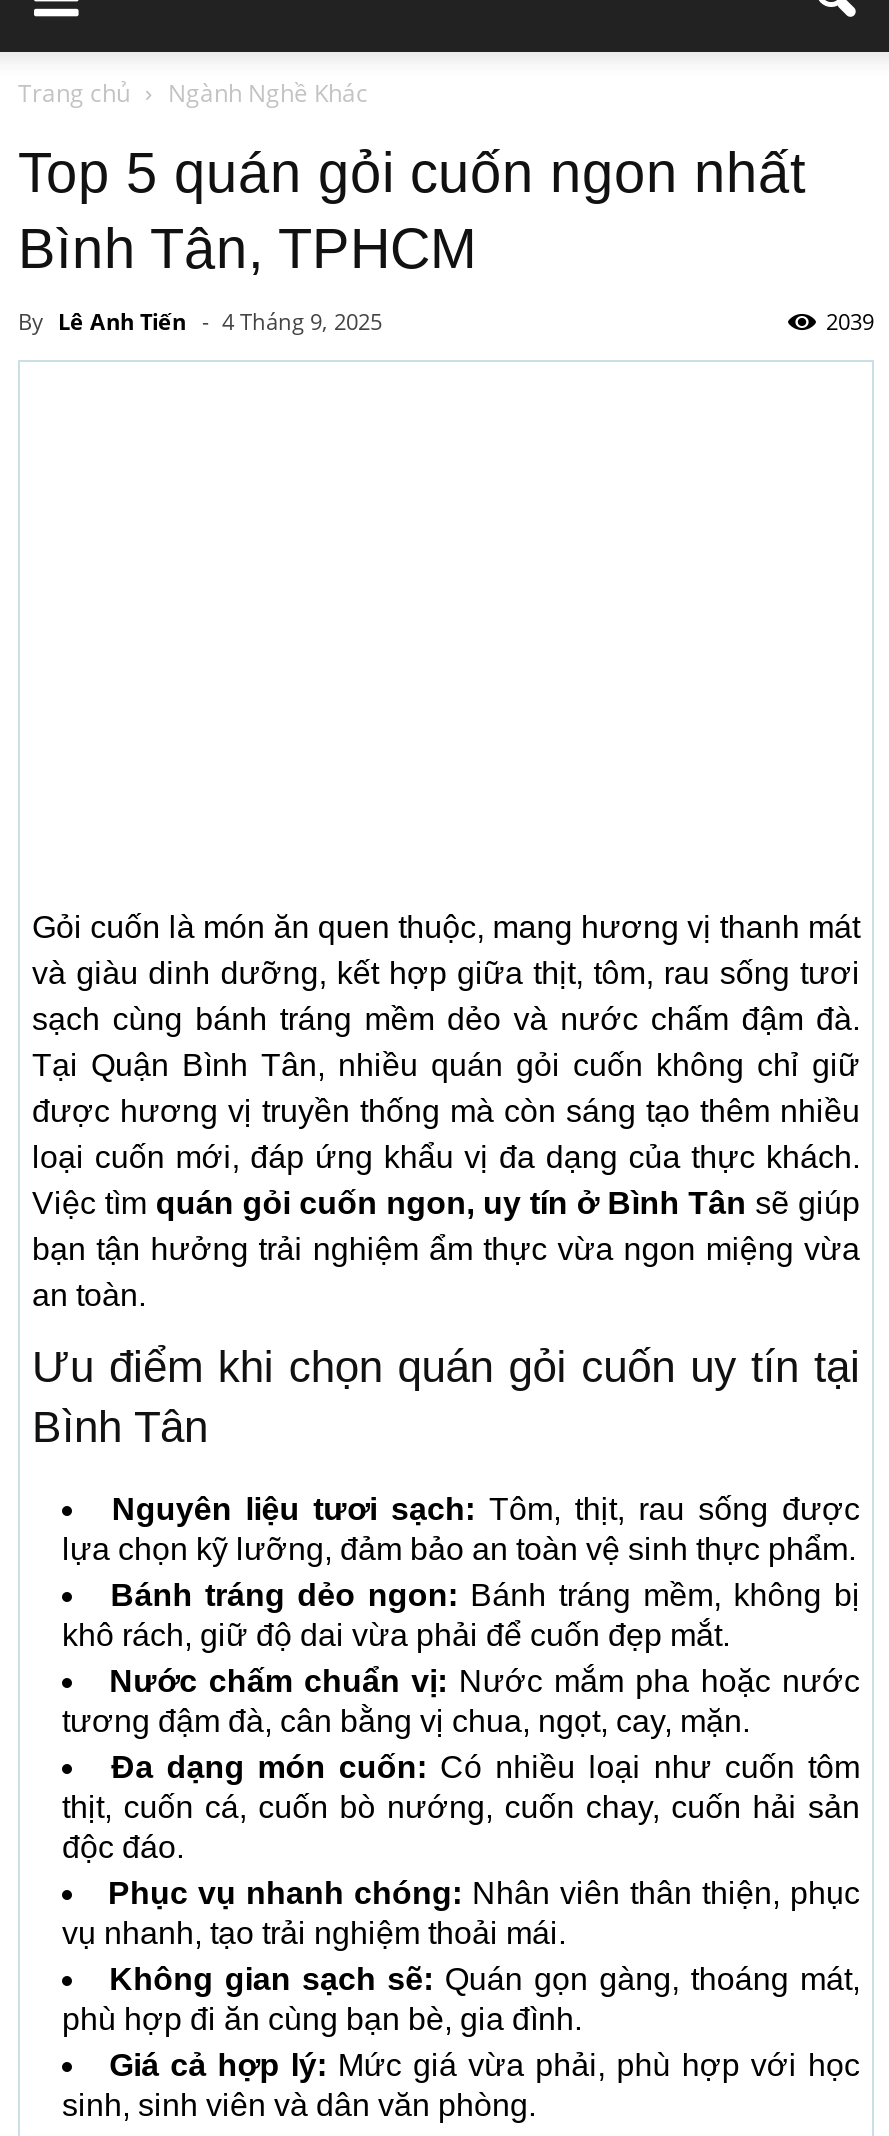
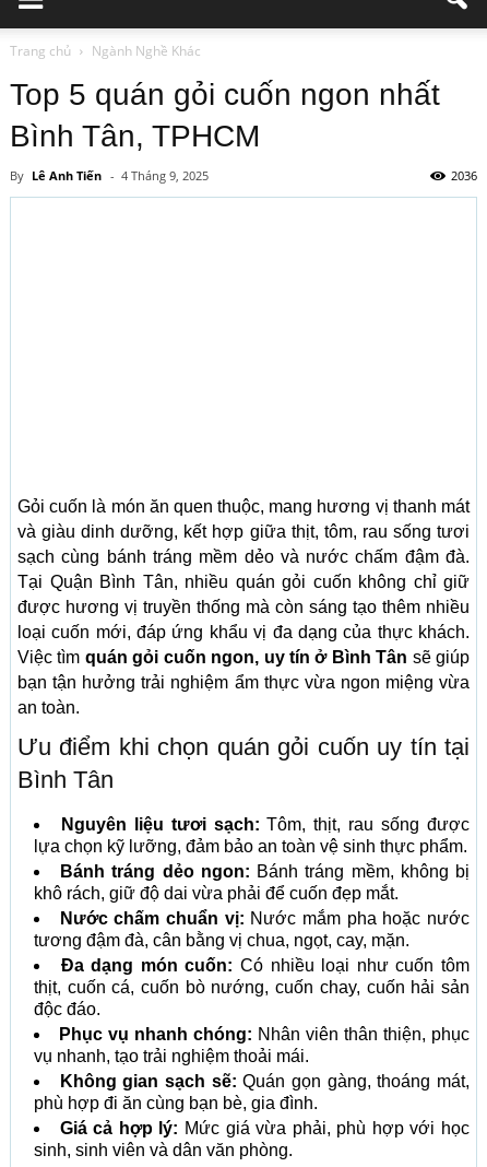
- 2039
+ 2036
